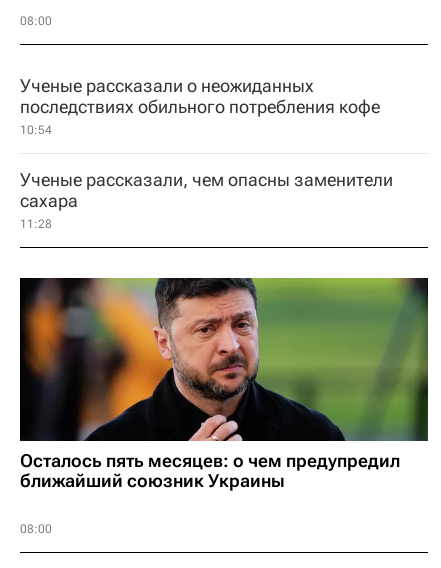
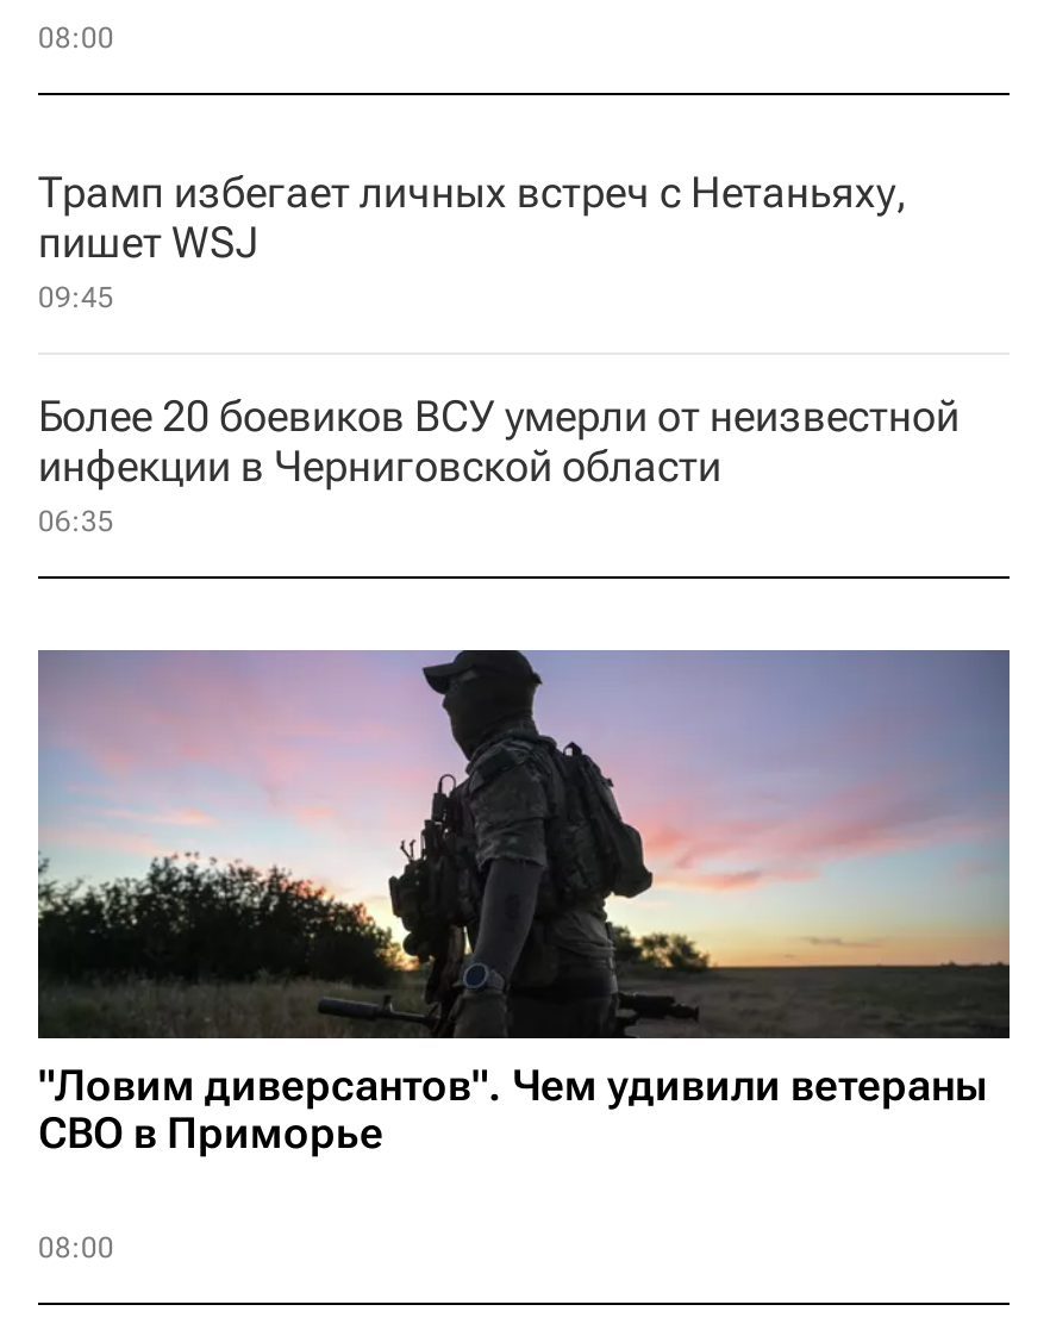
- Ученые рассказали о неожиданных
- последствиях обильного потребления кофе
- 10:54
+ Трамп избегает личных встреч с Нетаньяху,
+ пишет WSJ
+ 09:45

- Ученые рассказали, чем опасны заменители
- сахара
- 11:28
+ Более 20 боевиков ВСУ умерли от неизвестной
+ инфекции в Черниговской области
+ 06:35

- [image]
- Осталось пять месяцев: о чем предупредил
- ближайший союзник Украины
+ [image]
+ "Ловим диверсантов". Чем удивили ветераны
+ СВО в Приморье
